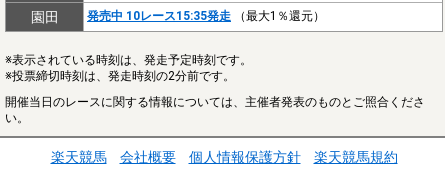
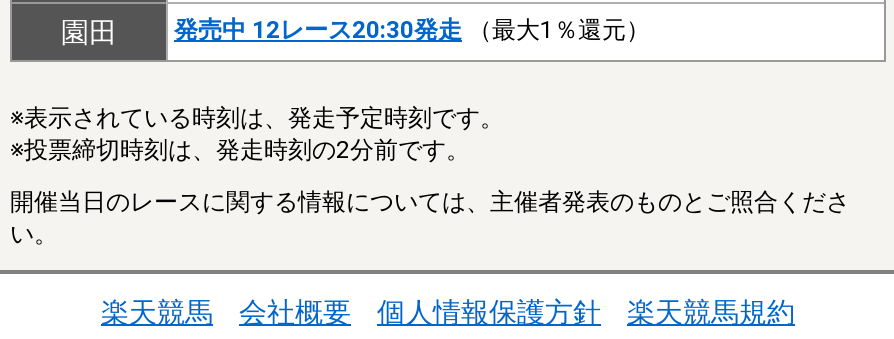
- 発売中 10レース15:35発走（最大1％還元）
+ 発売中 12レース20:30発走（最大1％還元）
